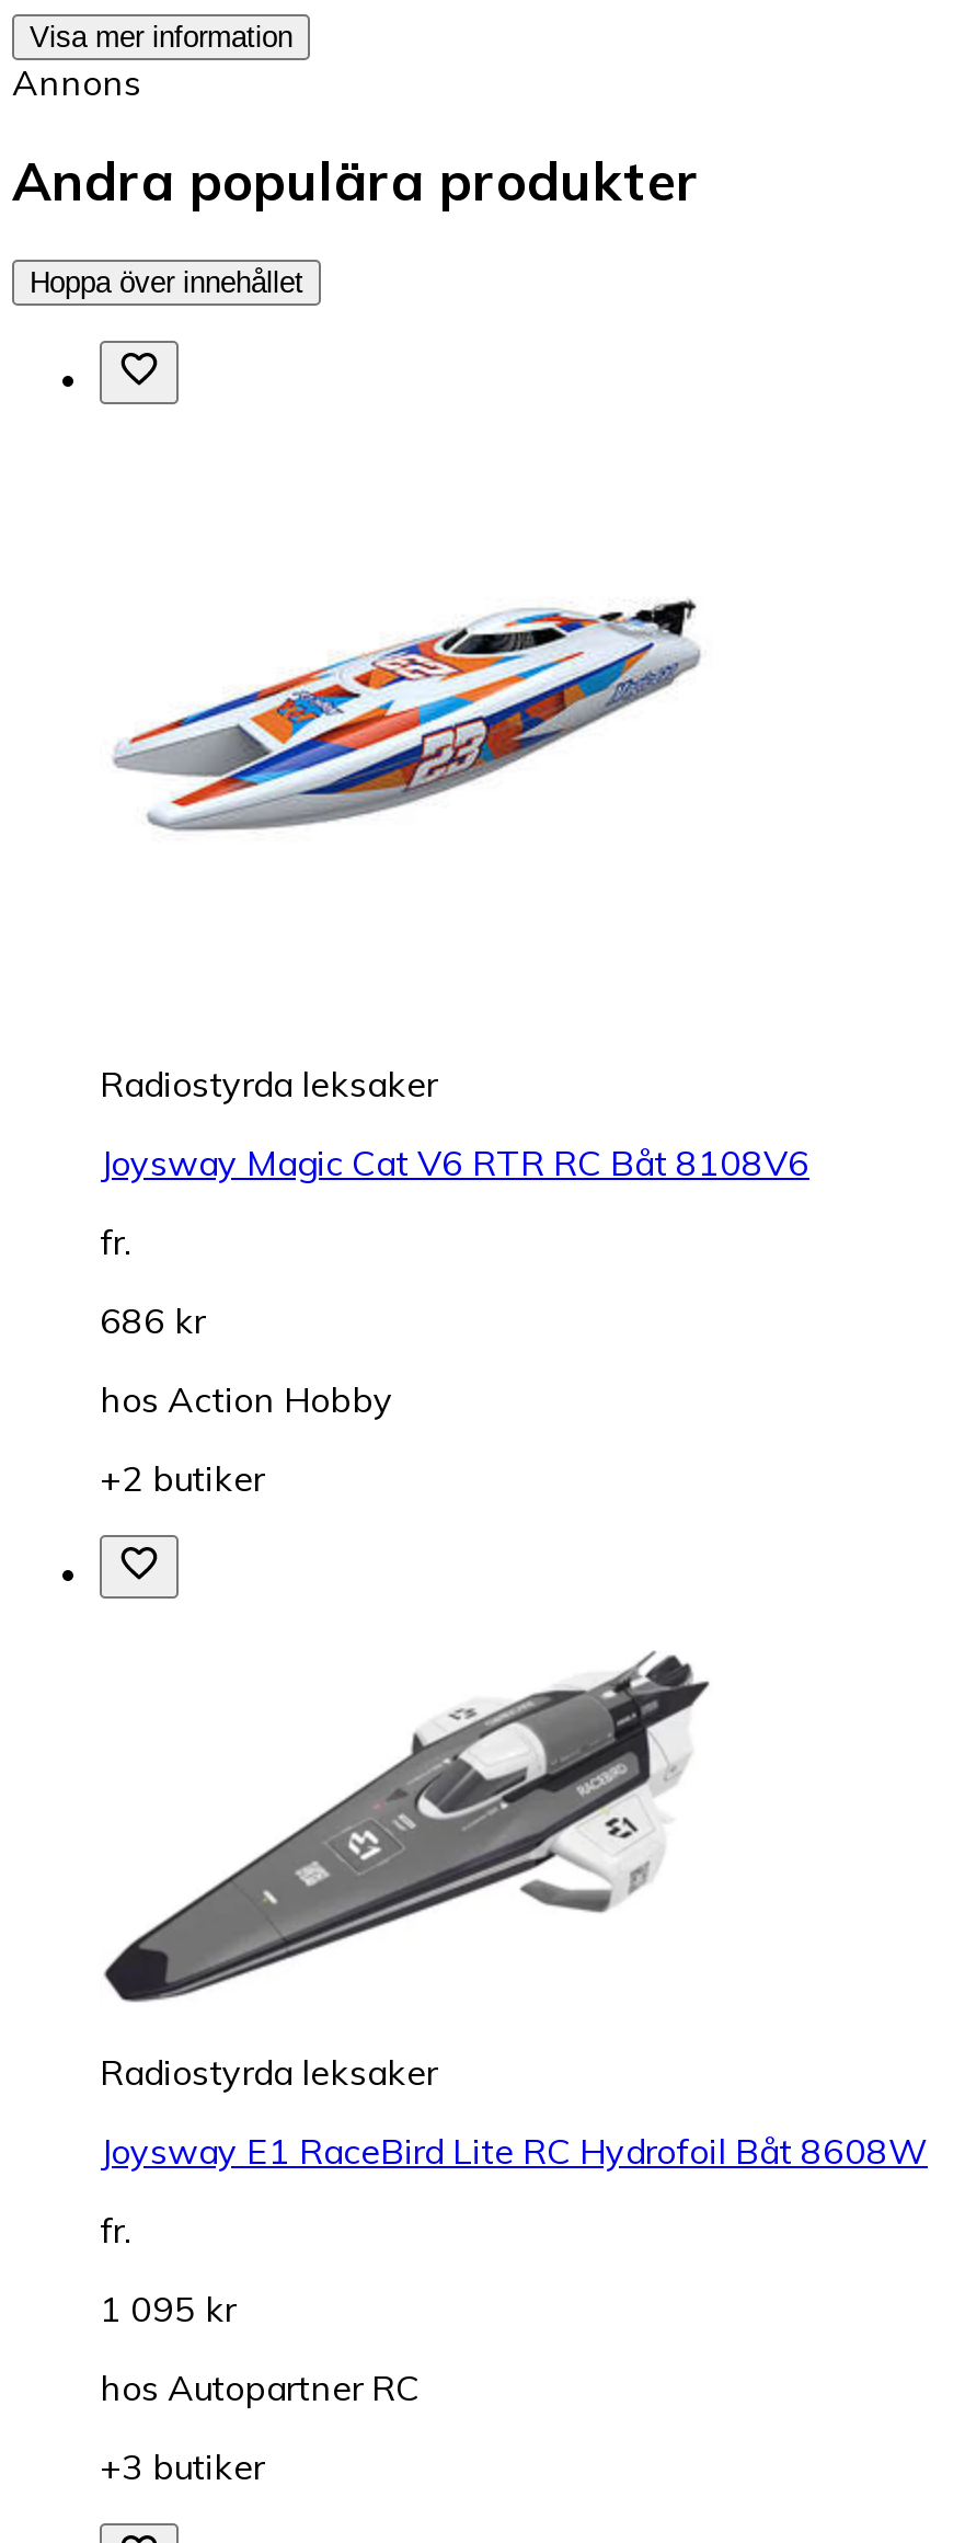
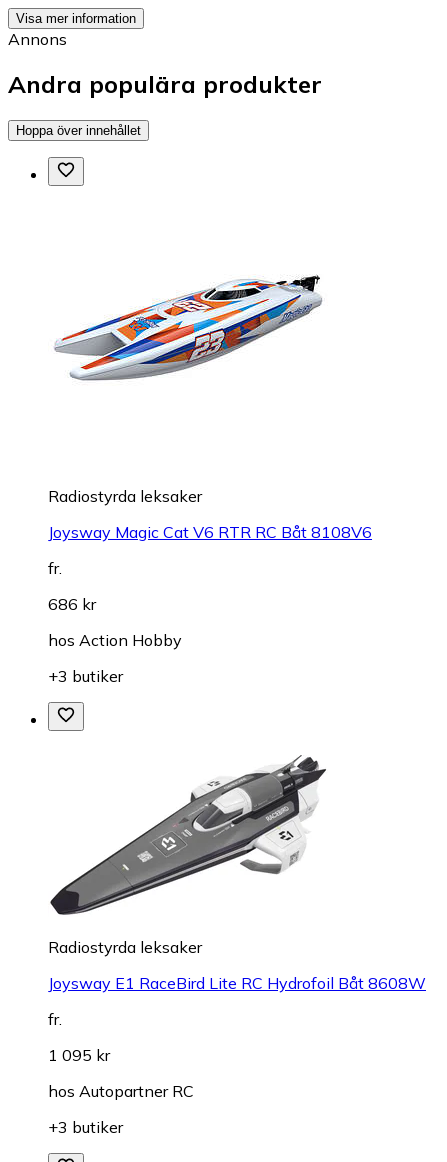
- +2 butiker
+ +3 butiker
